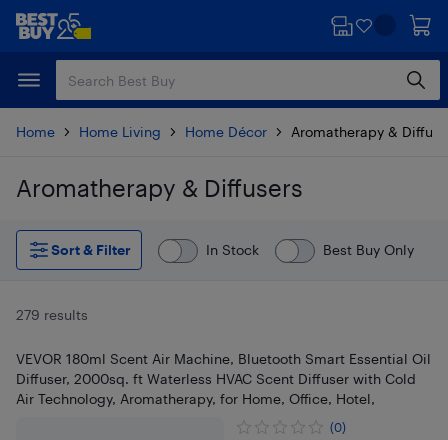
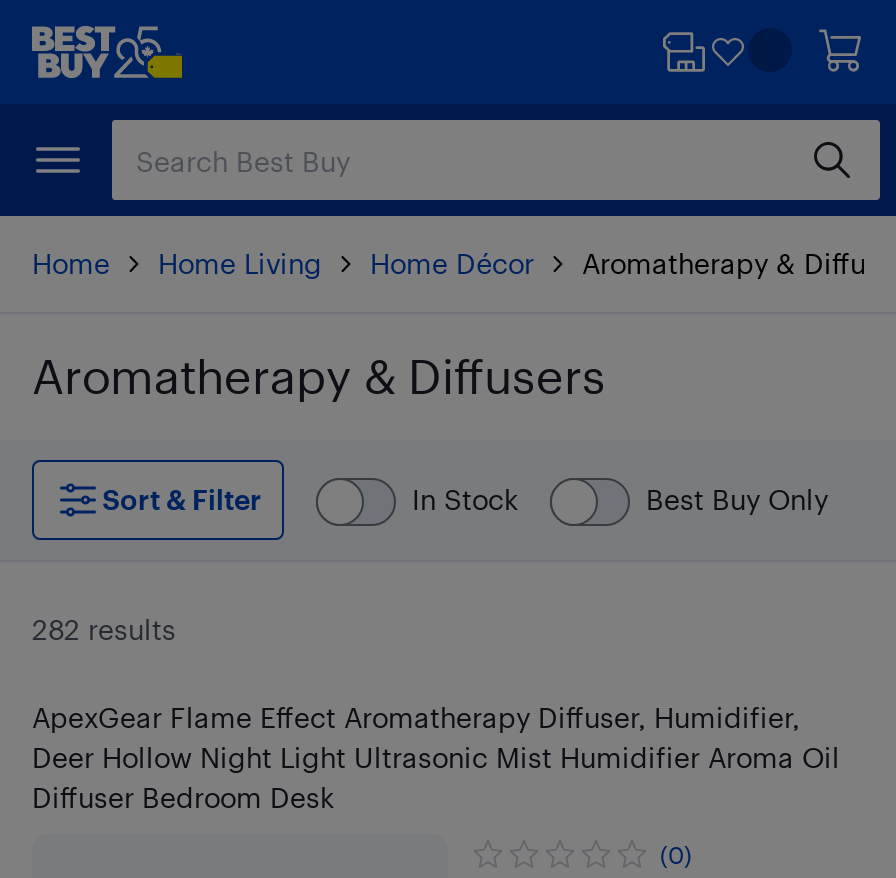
- 279 results
+ 282 results

- VEVOR 180ml Scent Air Machine, Bluetooth Smart Essential Oil
- Diffuser, 2000sq. ft Waterless HVAC Scent Diffuser with Cold
- Air Technology, Aromatherapy, for Home, Office, Hotel,
+ ApexGear Flame Effect Aromatherapy Diffuser, Humidifier,
+ Deer Hollow Night Light Ultrasonic Mist Humidifier Aroma Oil
+ Diffuser Bedroom Desk
